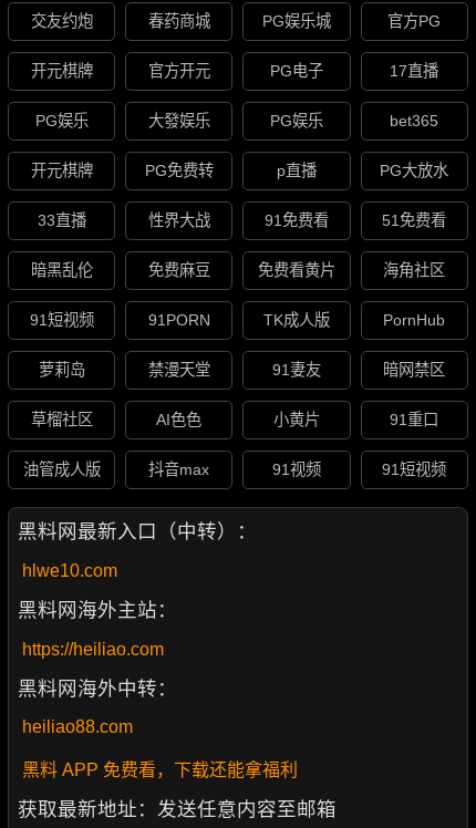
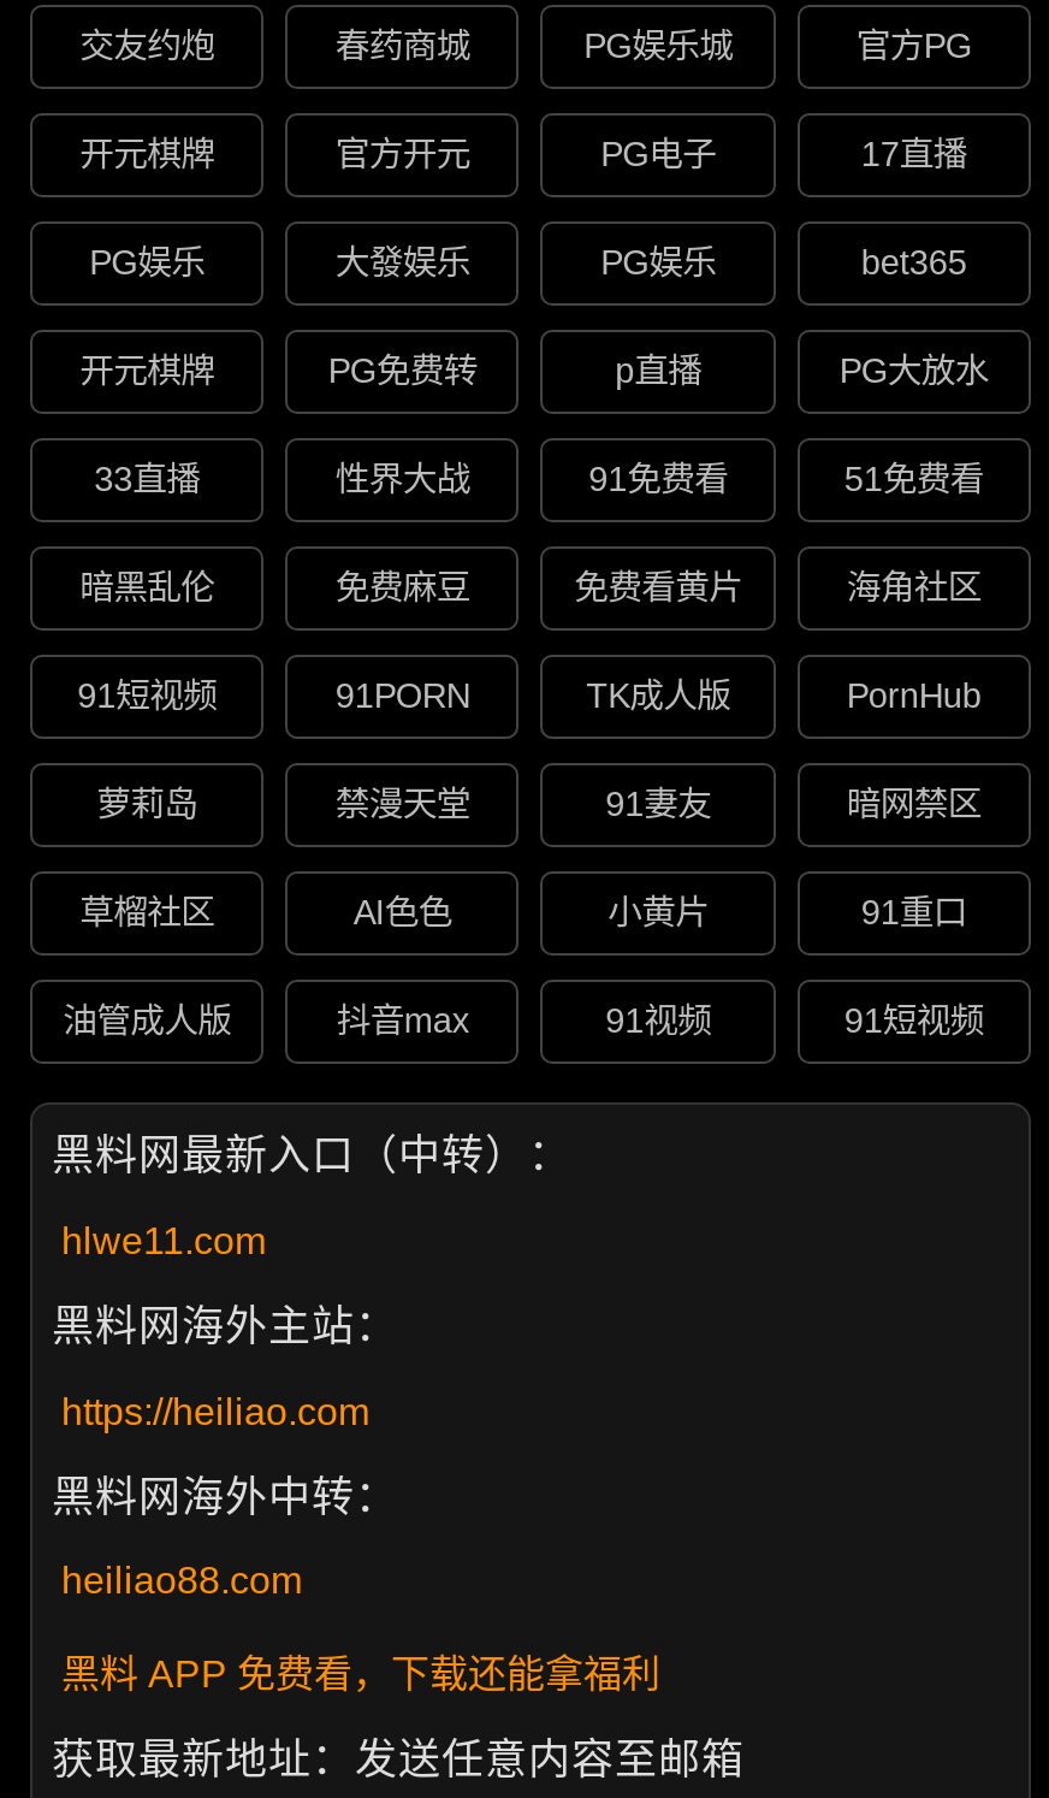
- hlwe10.com
+ hlwe11.com
